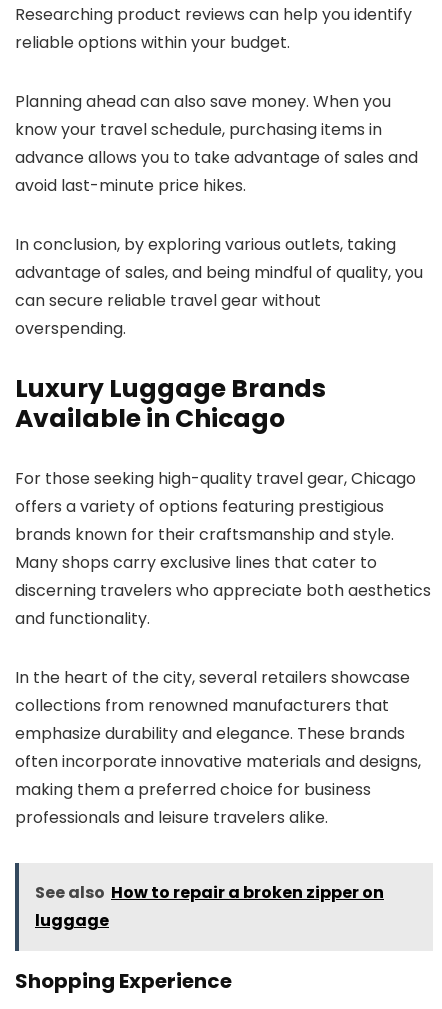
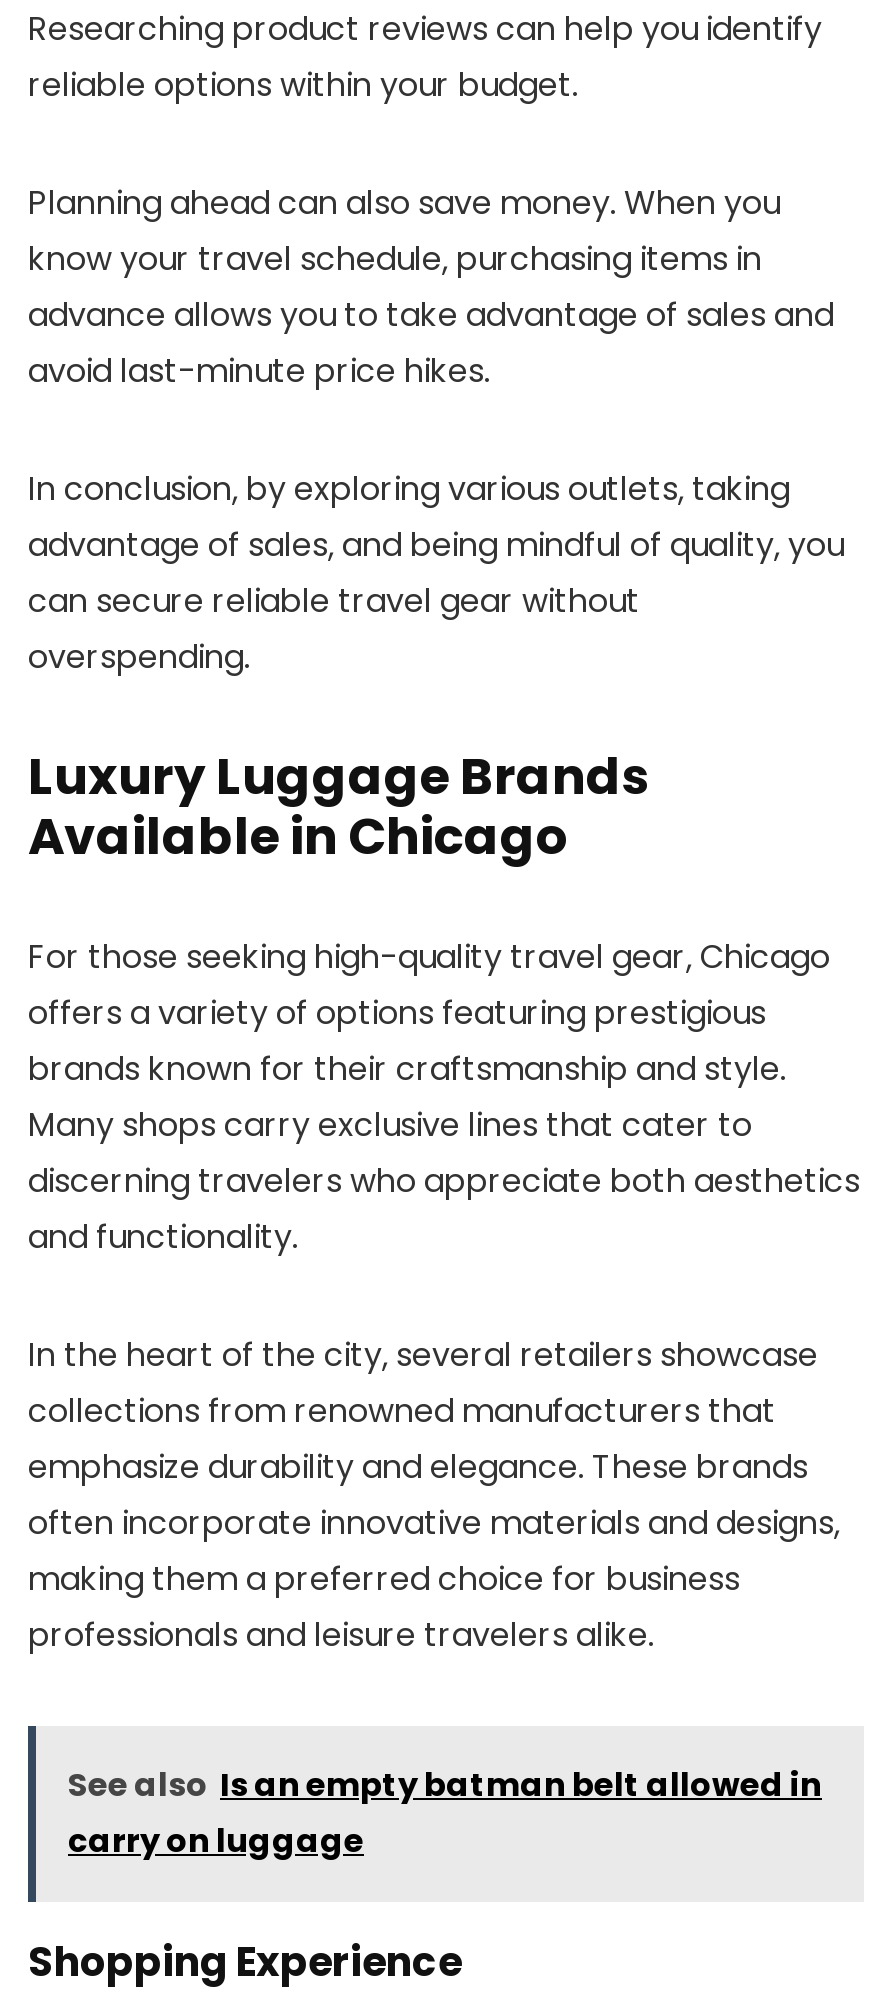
- See also How to repair a broken zipper on
- luggage
+ See also Is an empty batman belt allowed in
+ carry on luggage
